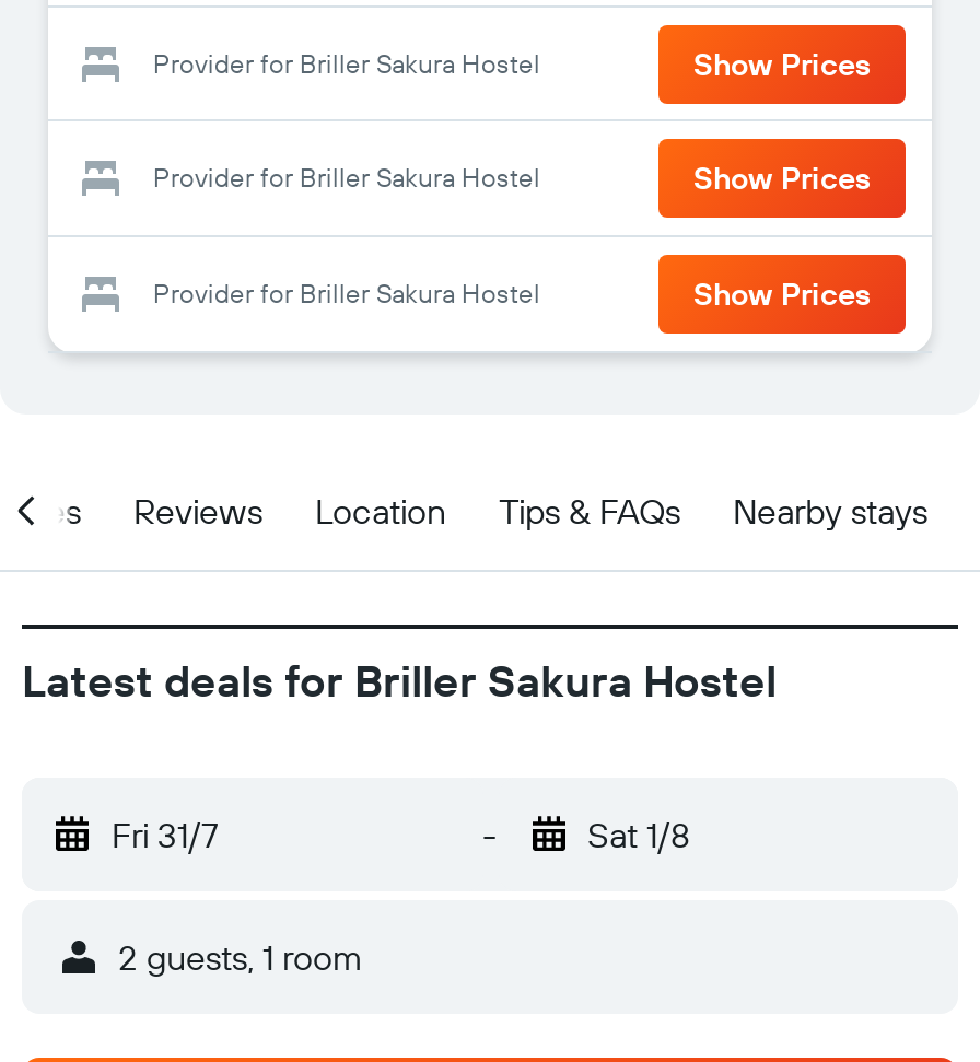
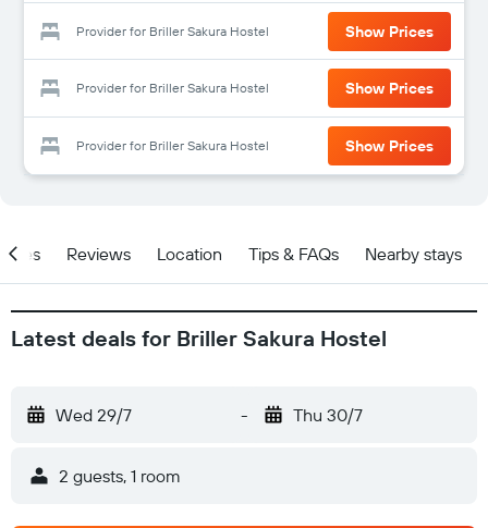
- Fri 31/7
+ Wed 29/7

- Sat 1/8
+ Thu 30/7
